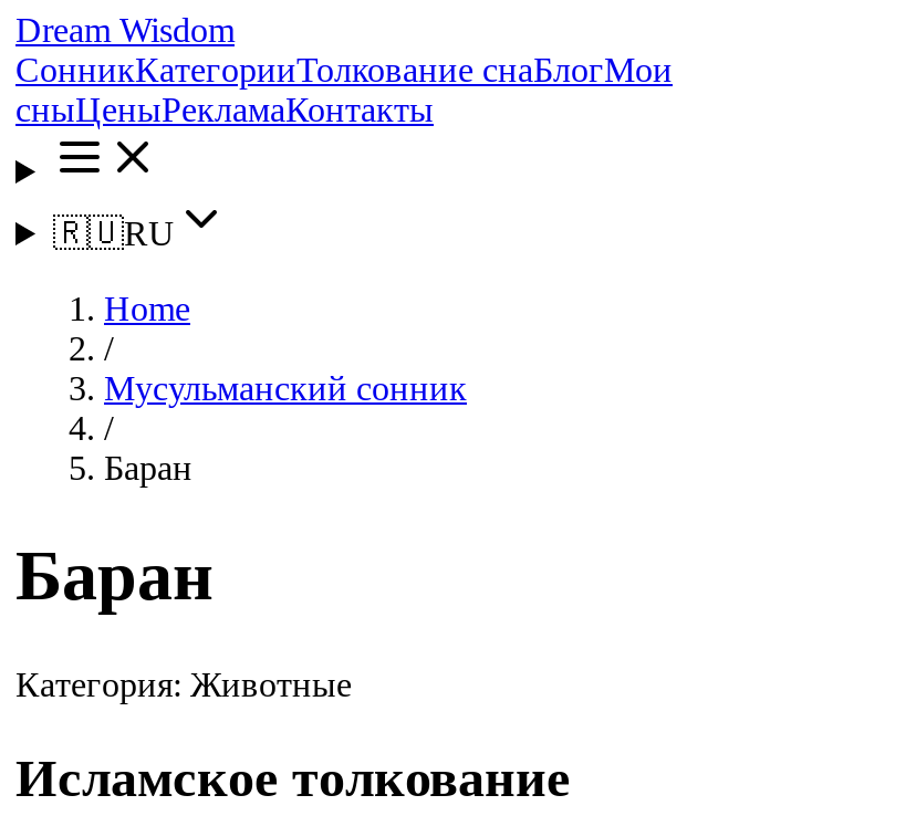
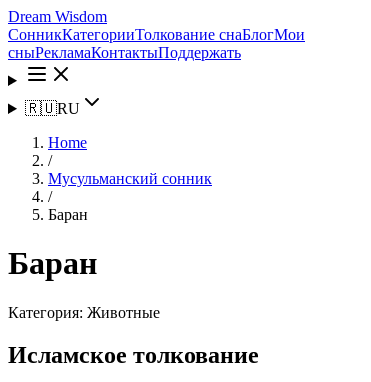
- сныЦеныРекламаКонтакты
+ сныРекламаКонтактыПоддержать
